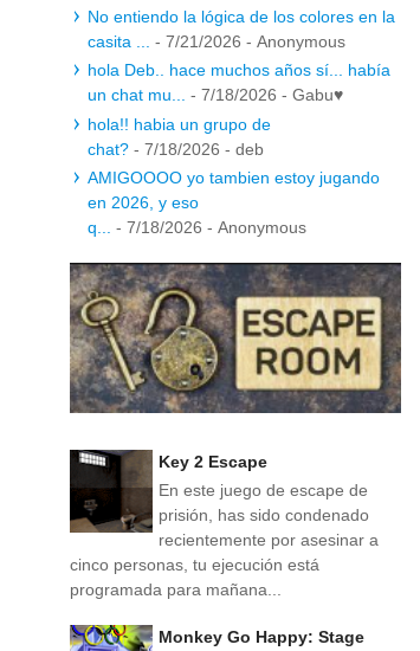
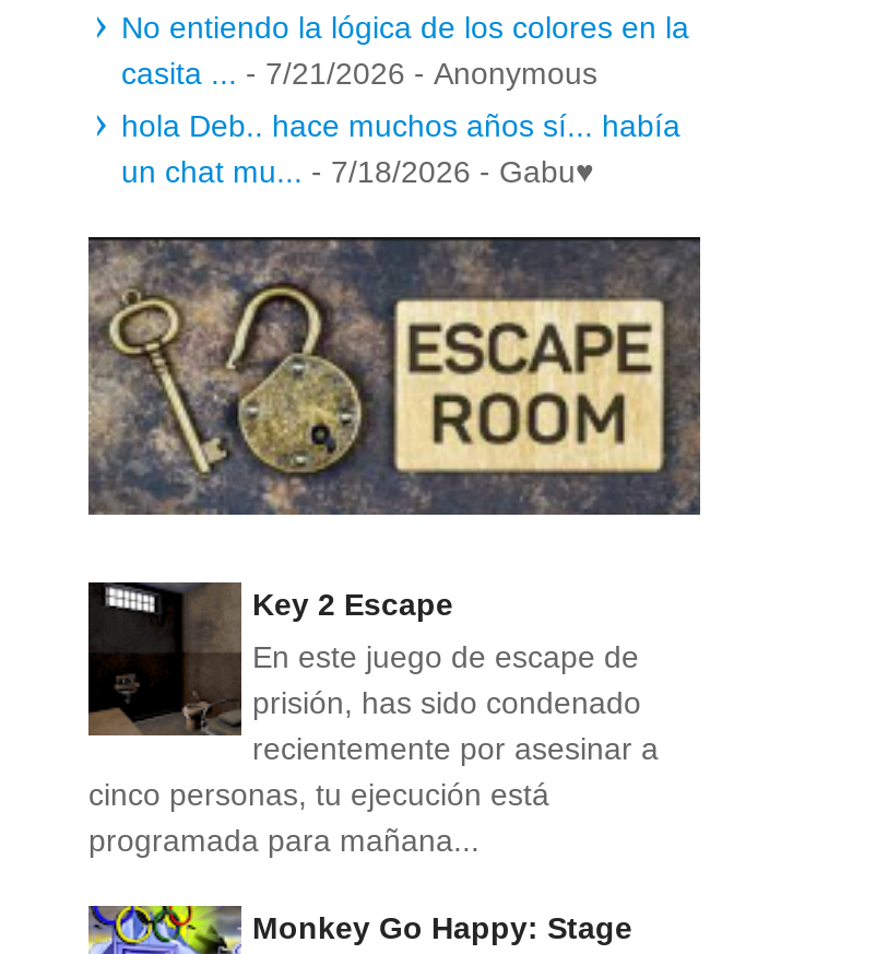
- hola!! habia un grupo de
- chat? - 7/18/2026 - deb
- AMIGOOOO yo tambien estoy jugando
- en 2026, y eso
- q... - 7/18/2026 - Anonymous
